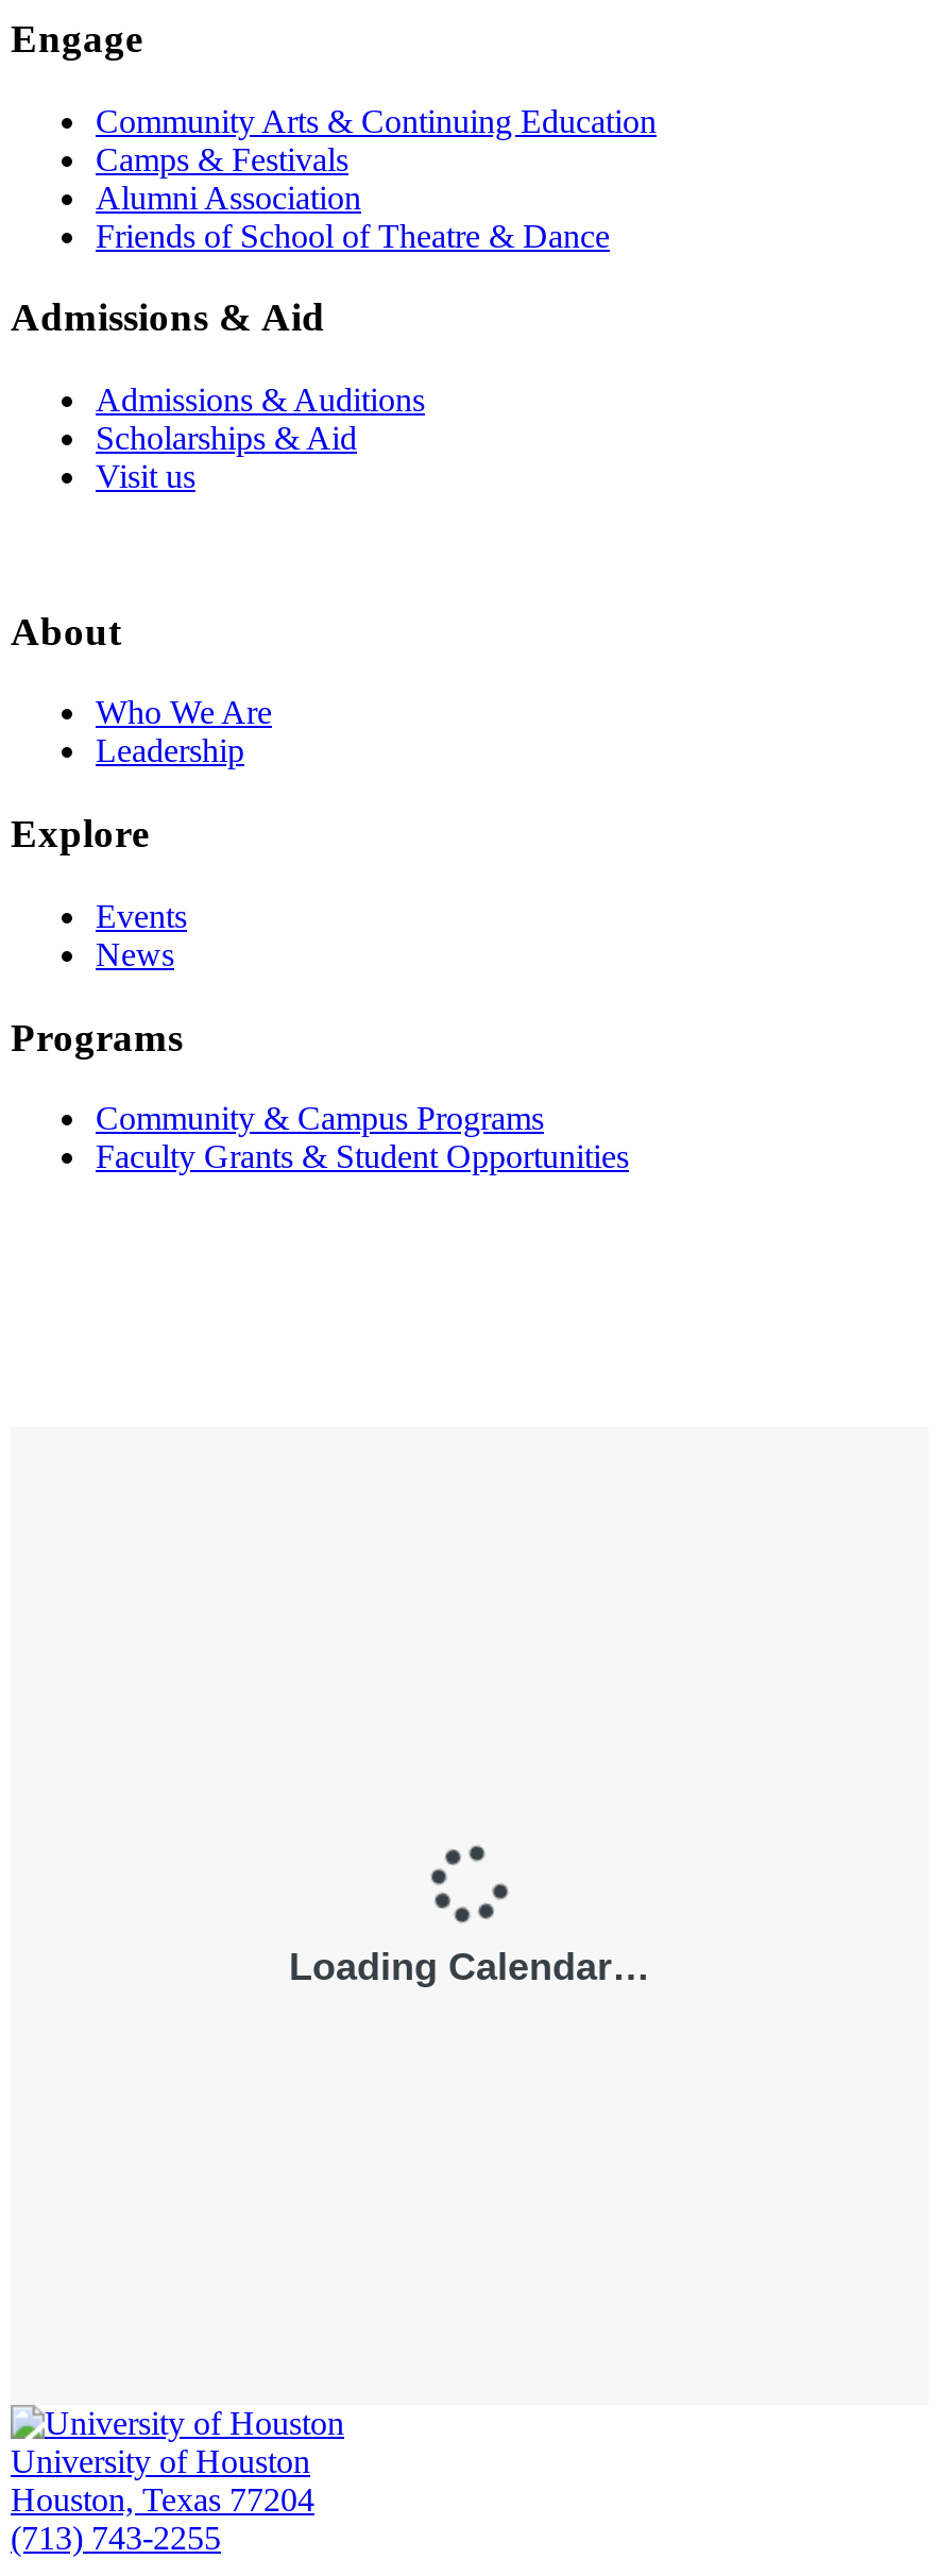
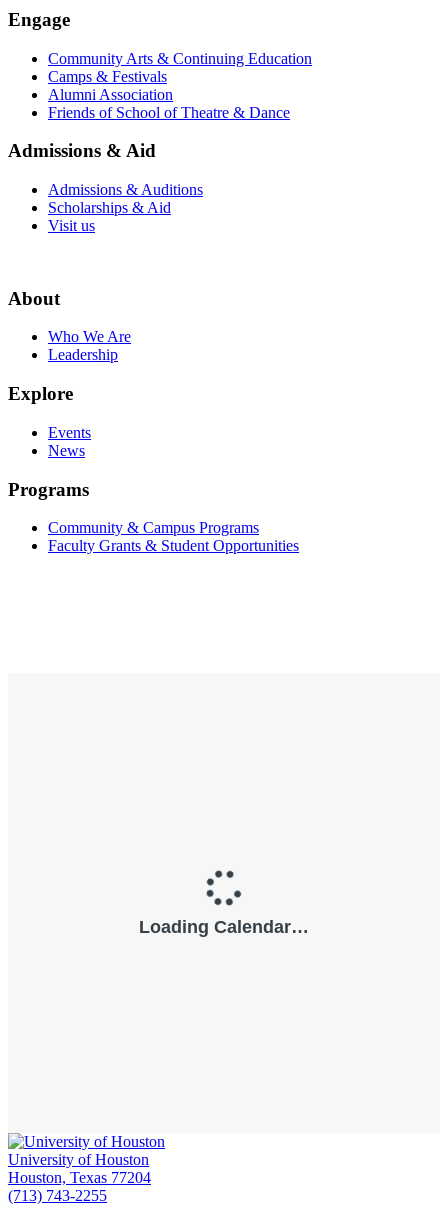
- [image]
+ [image]
